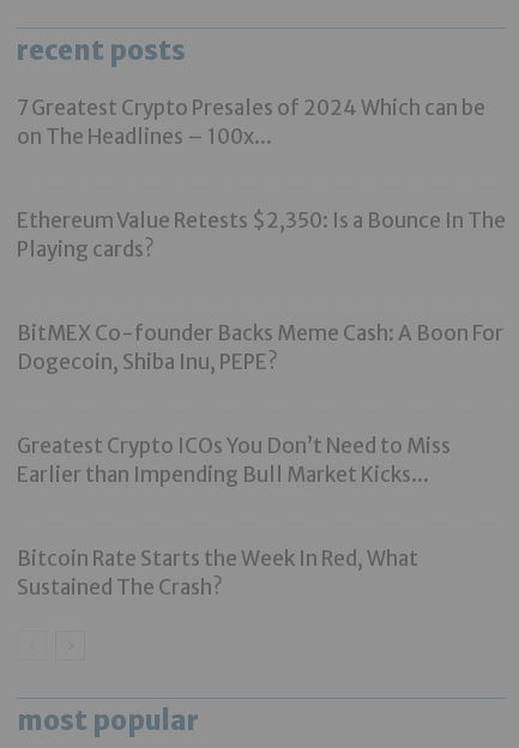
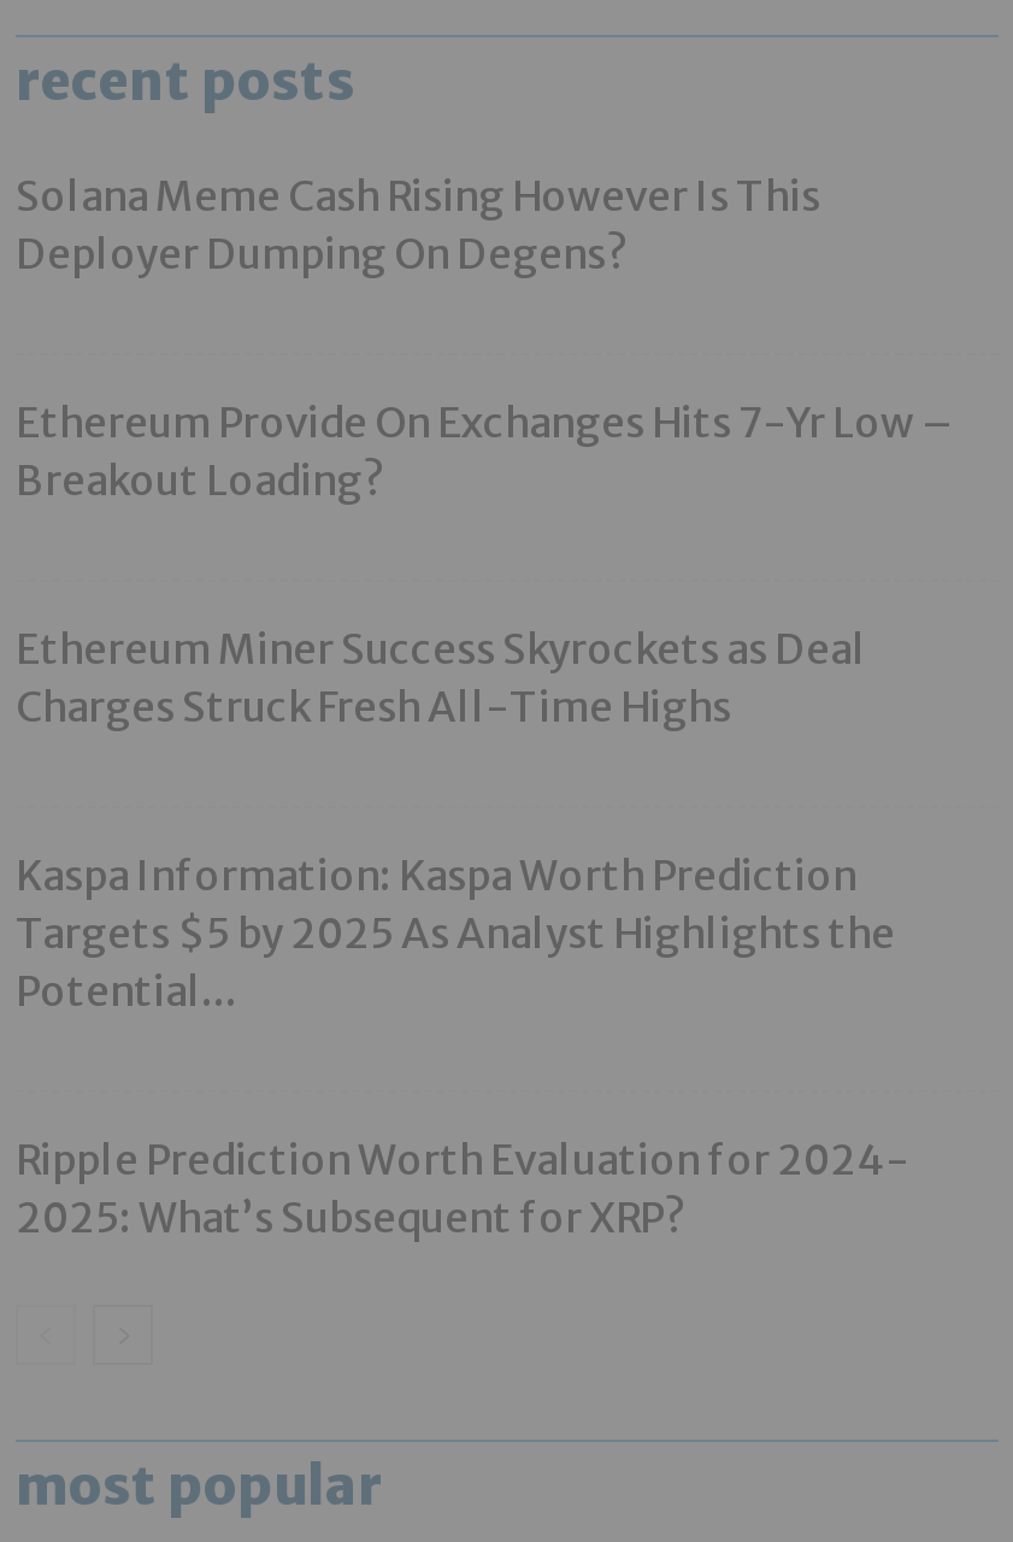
- 7 Greatest Crypto Presales of 2024 Which can be
- on The Headlines – 100x...
+ Solana Meme Cash Rising However Is This
+ Deployer Dumping On Degens?

- Ethereum Value Retests $2,350: Is a Bounce In The
- Playing cards?
+ Ethereum Provide On Exchanges Hits 7-Yr Low –
+ Breakout Loading?

- BitMEX Co-founder Backs Meme Cash: A Boon For
- Dogecoin, Shiba Inu, PEPE?
+ Ethereum Miner Success Skyrockets as Deal
+ Charges Struck Fresh All-Time Highs

- Greatest Crypto ICOs You Don’t Need to Miss
- Earlier than Impending Bull Market Kicks...
+ Kaspa Information: Kaspa Worth Prediction
+ Targets $5 by 2025 As Analyst Highlights the
+ Potential...

- Bitcoin Rate Starts the Week In Red, What
- Sustained The Crash?
+ Ripple Prediction Worth Evaluation for 2024-
+ 2025: What’s Subsequent for XRP?
